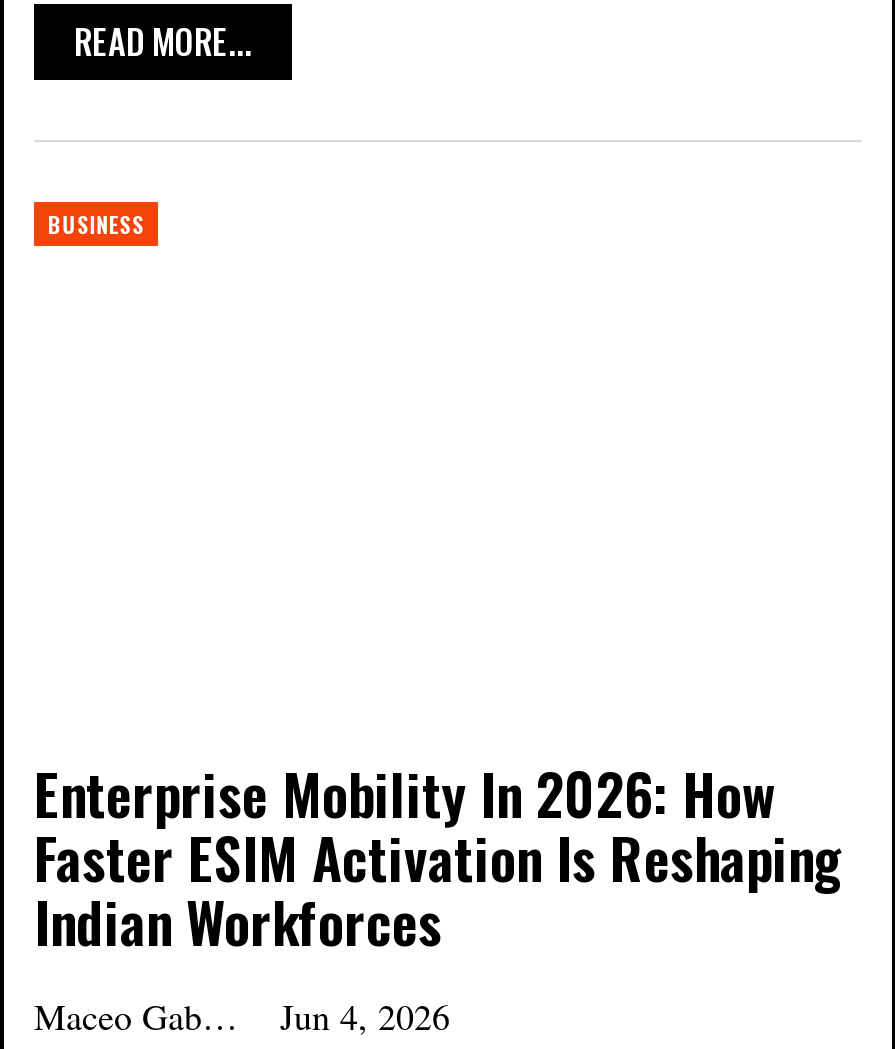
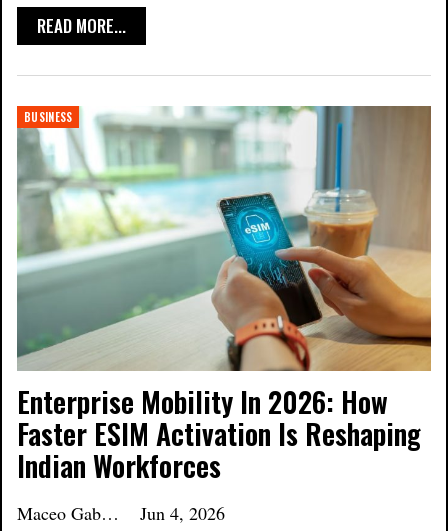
+ [image]
